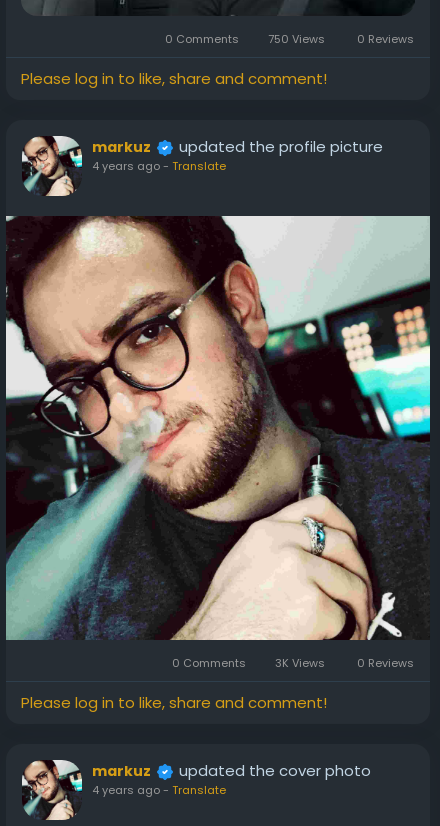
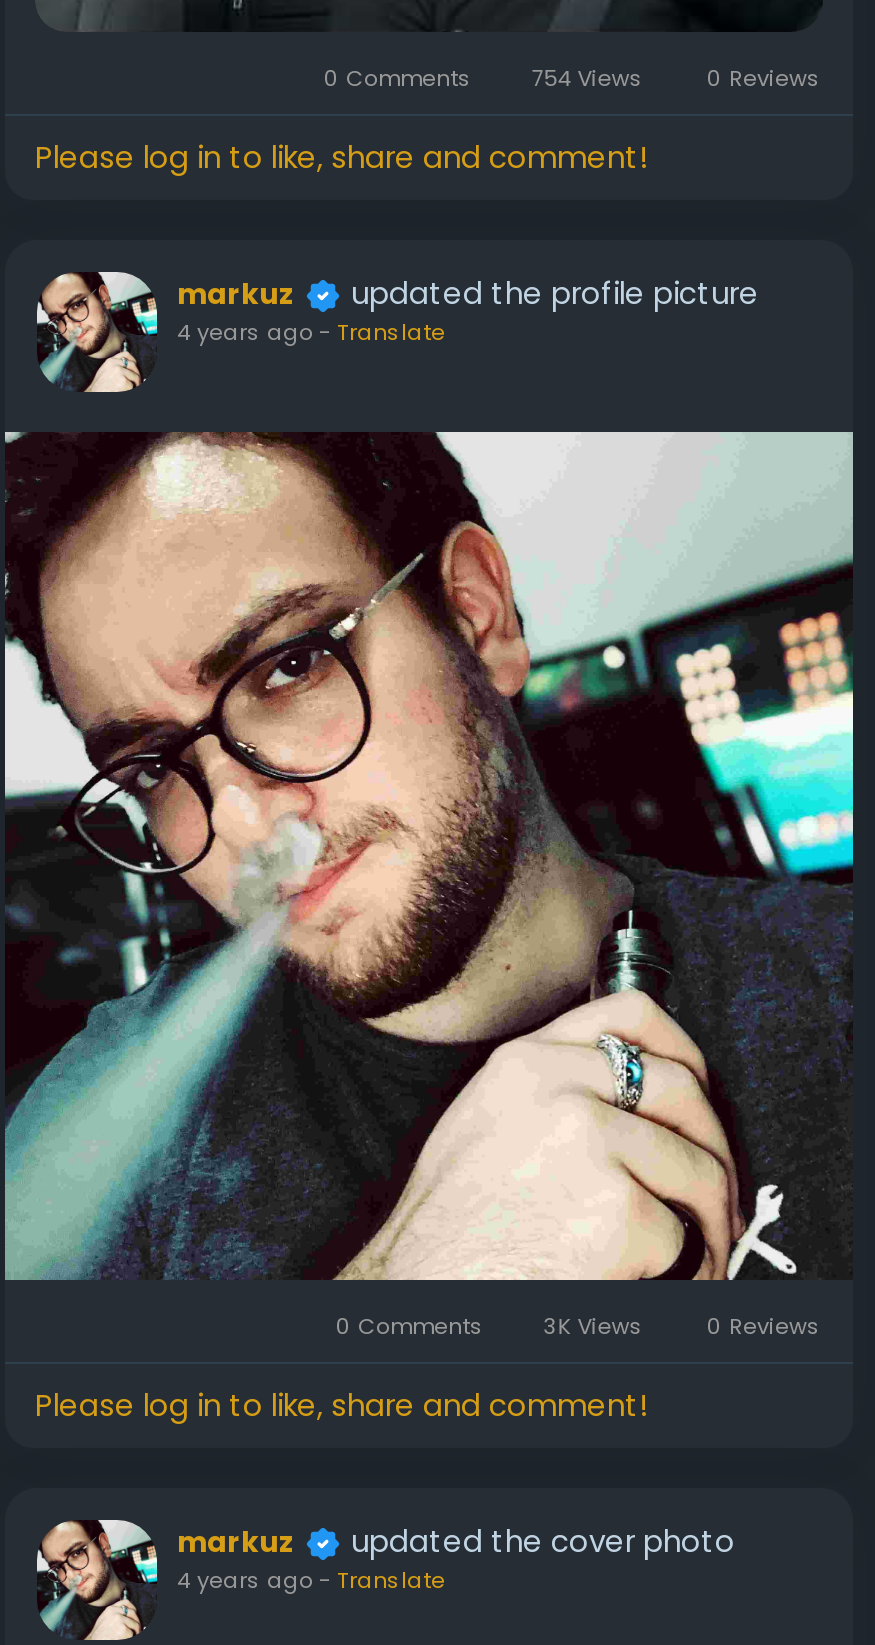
- 0 Comments 750 Views 0 Reviews
+ 0 Comments 754 Views 0 Reviews
